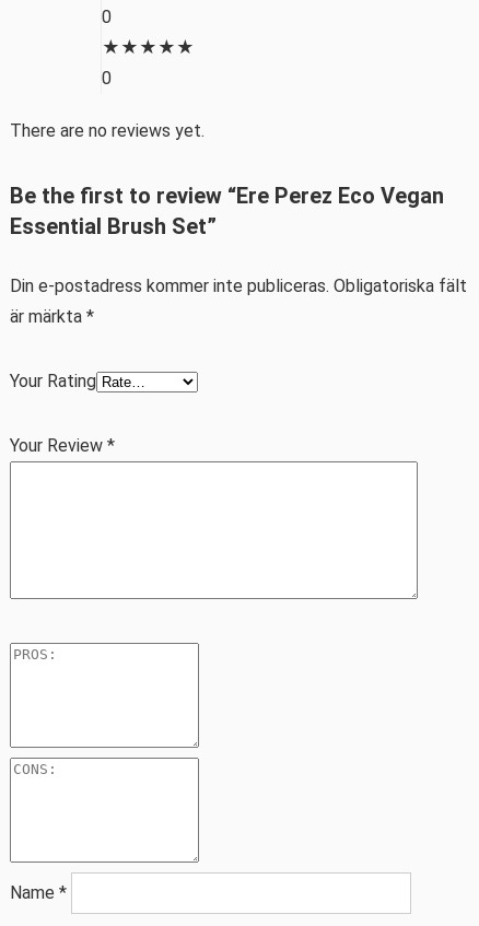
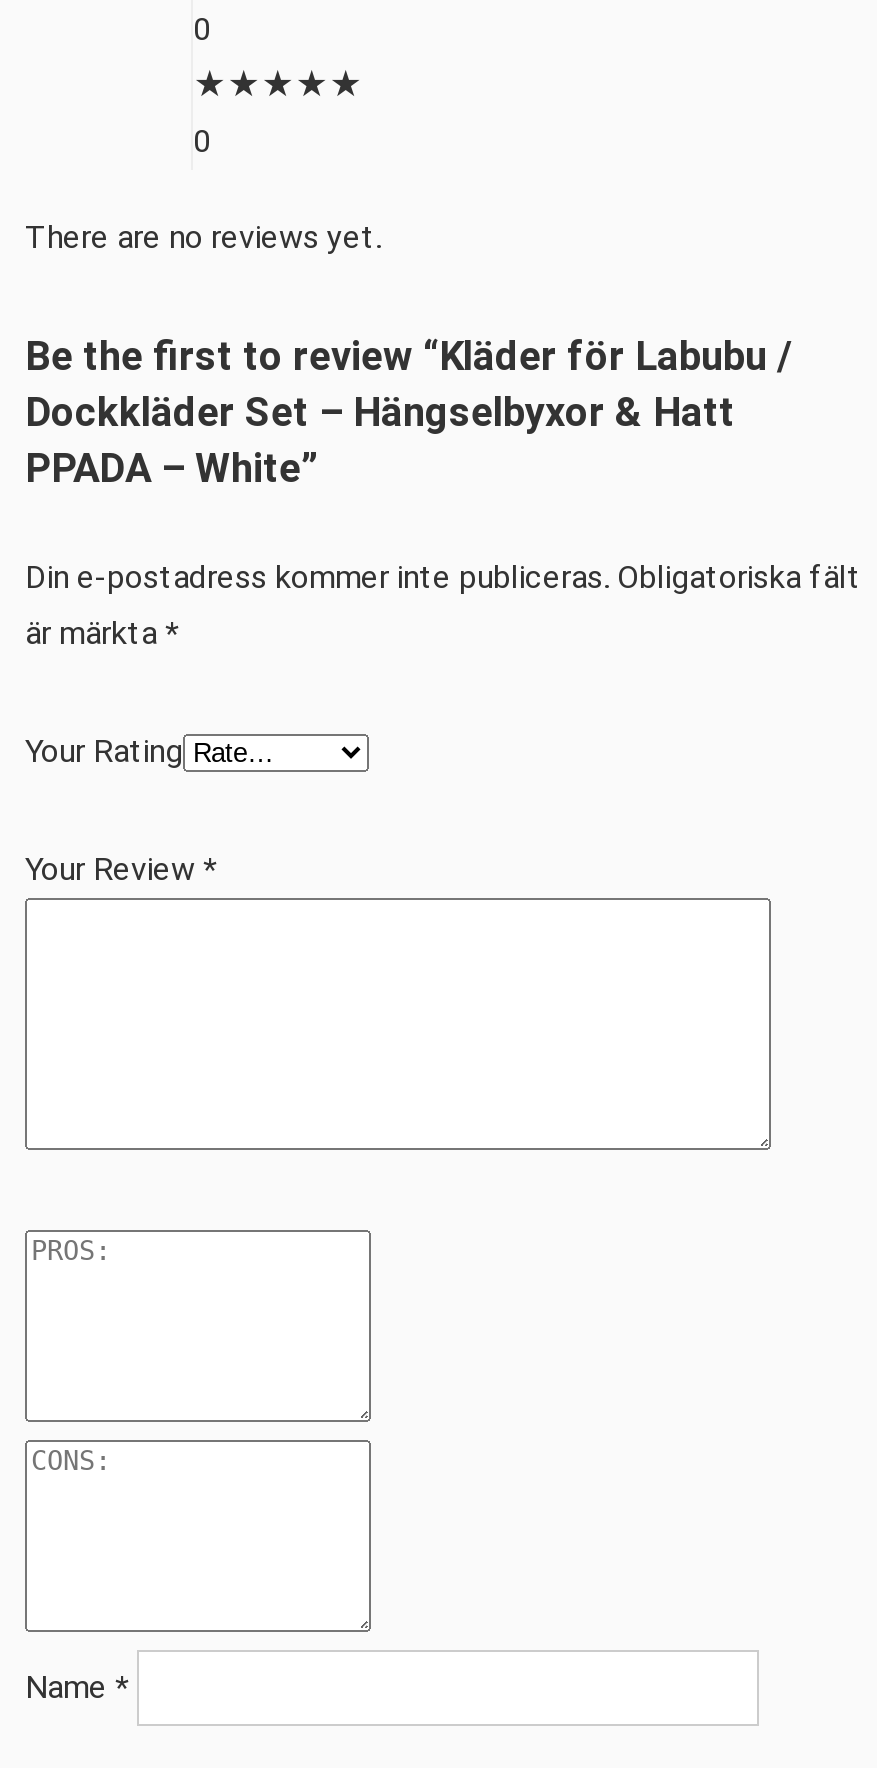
- Be the first to review “Ere Perez Eco Vegan
- Essential Brush Set”
+ Be the first to review “Kläder för Labubu /
+ Dockkläder Set – Hängselbyxor & Hatt
+ PPADA – White”
